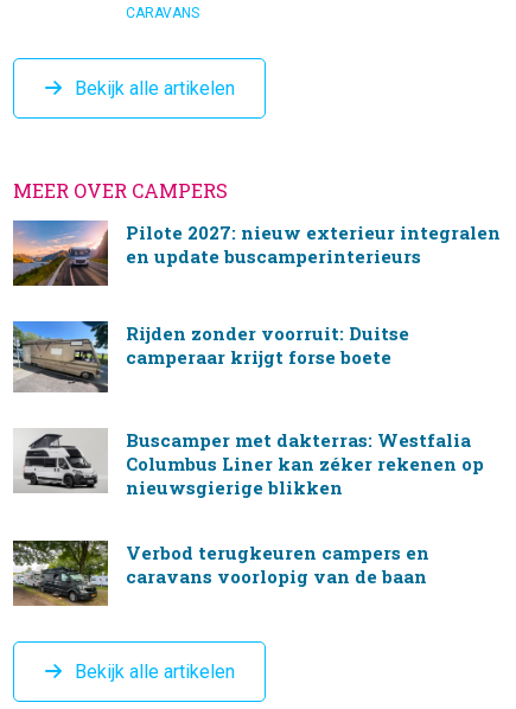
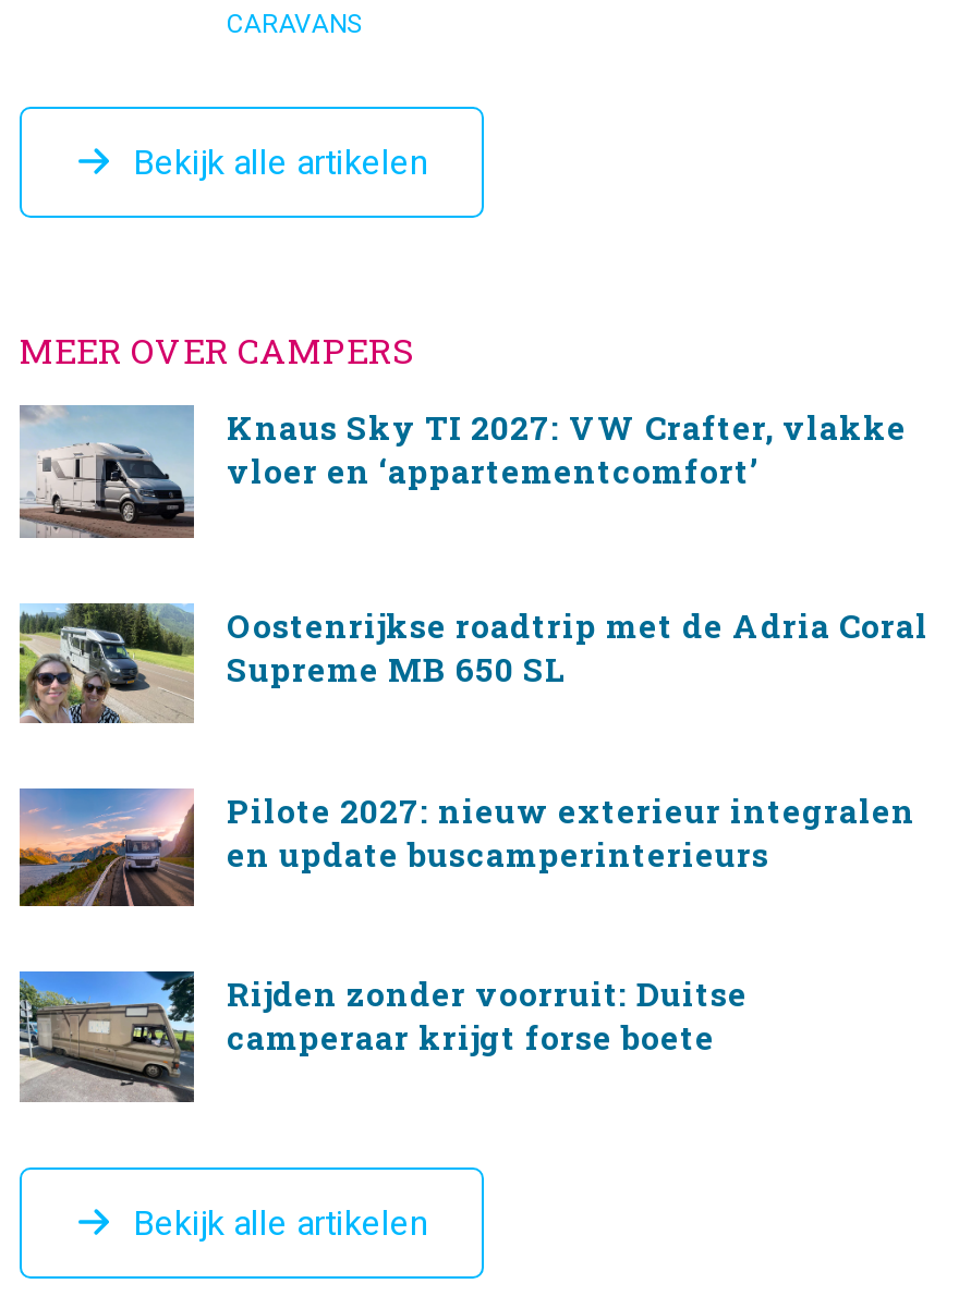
+ [image]
+ Knaus Sky TI 2027: VW Crafter, vlakke
+ vloer en ‘appartementcomfort’

+ [image]
+ Oostenrijkse roadtrip met de Adria Coral
+ Supreme MB 650 SL

moved down: [image] | Pilote 2027: nieuw exterieur integralen | en update buscamperinterieurs | Rijden zonder voorruit: Duitse | camperaar krijgt forse boete

- [image]
- Buscamper met dakterras: Westfalia
- Columbus Liner kan zéker rekenen op
- nieuwsgierige blikken
- Verbod terugkeuren campers en
- caravans voorlopig van de baan

- [image]
